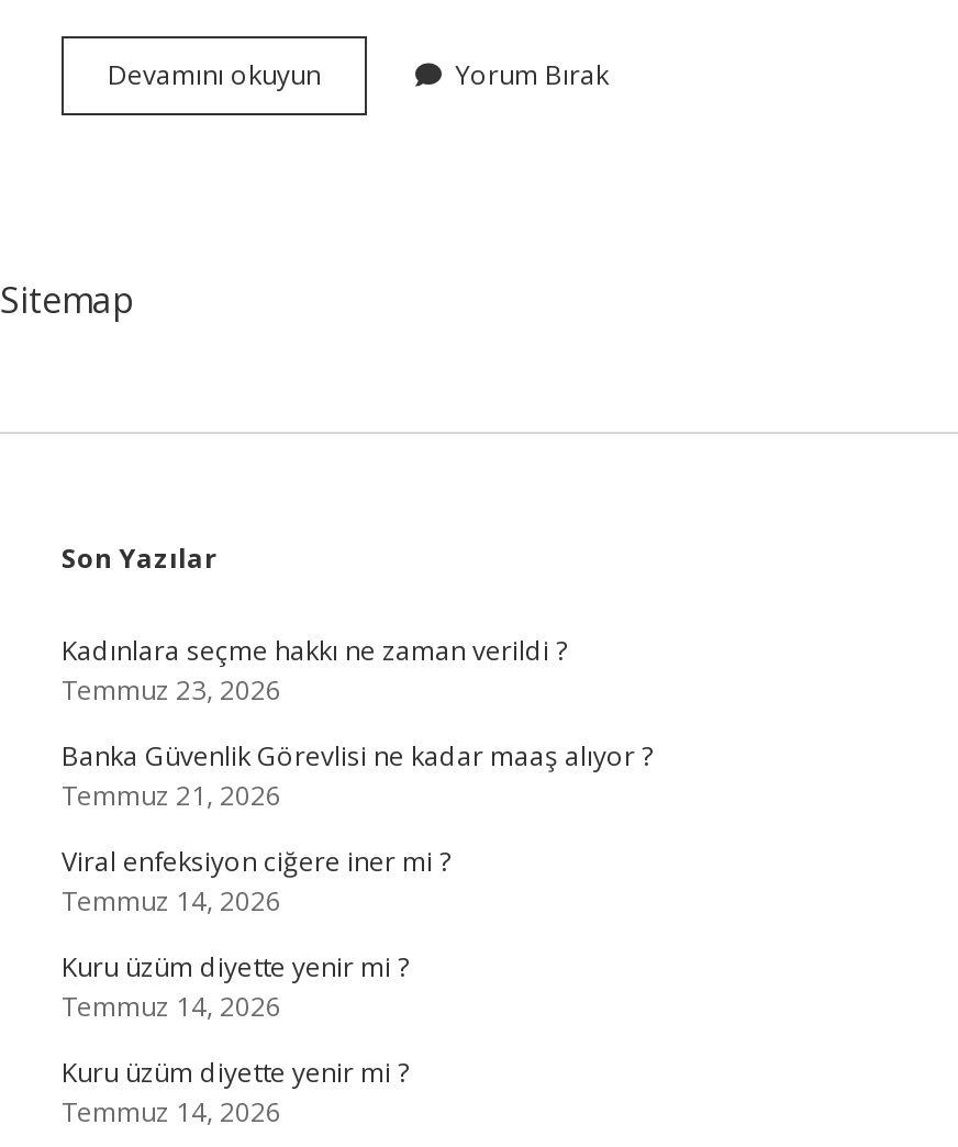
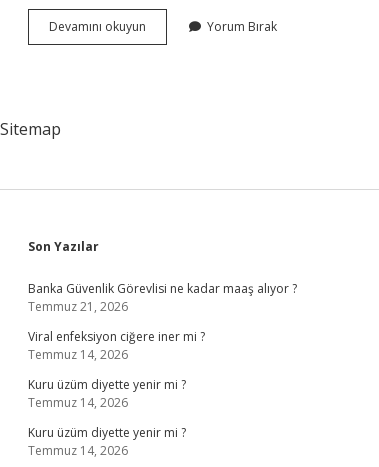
- Kadınlara seçme hakkı ne zaman verildi ?
- Temmuz 23, 2026
